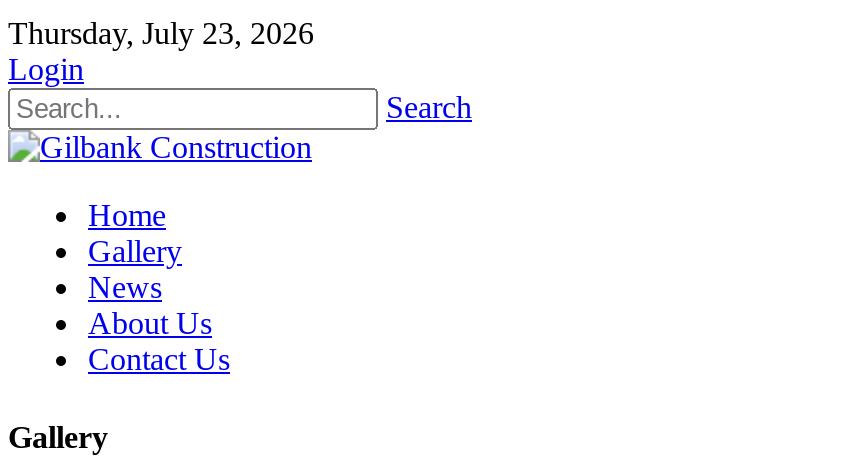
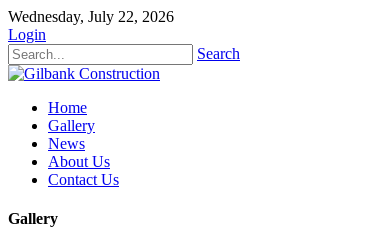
- Thursday, July 23, 2026
+ Wednesday, July 22, 2026
